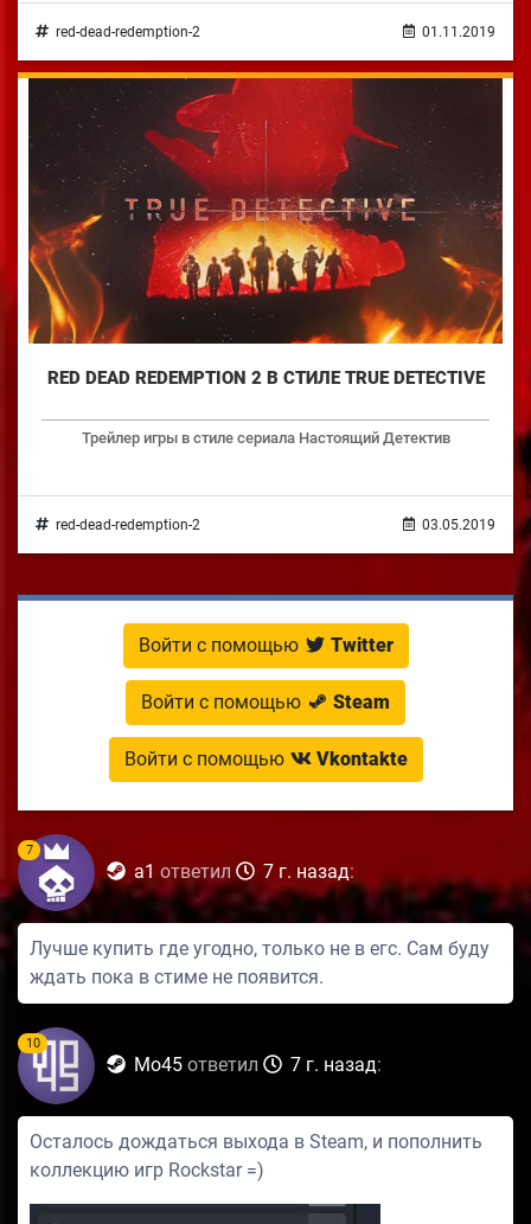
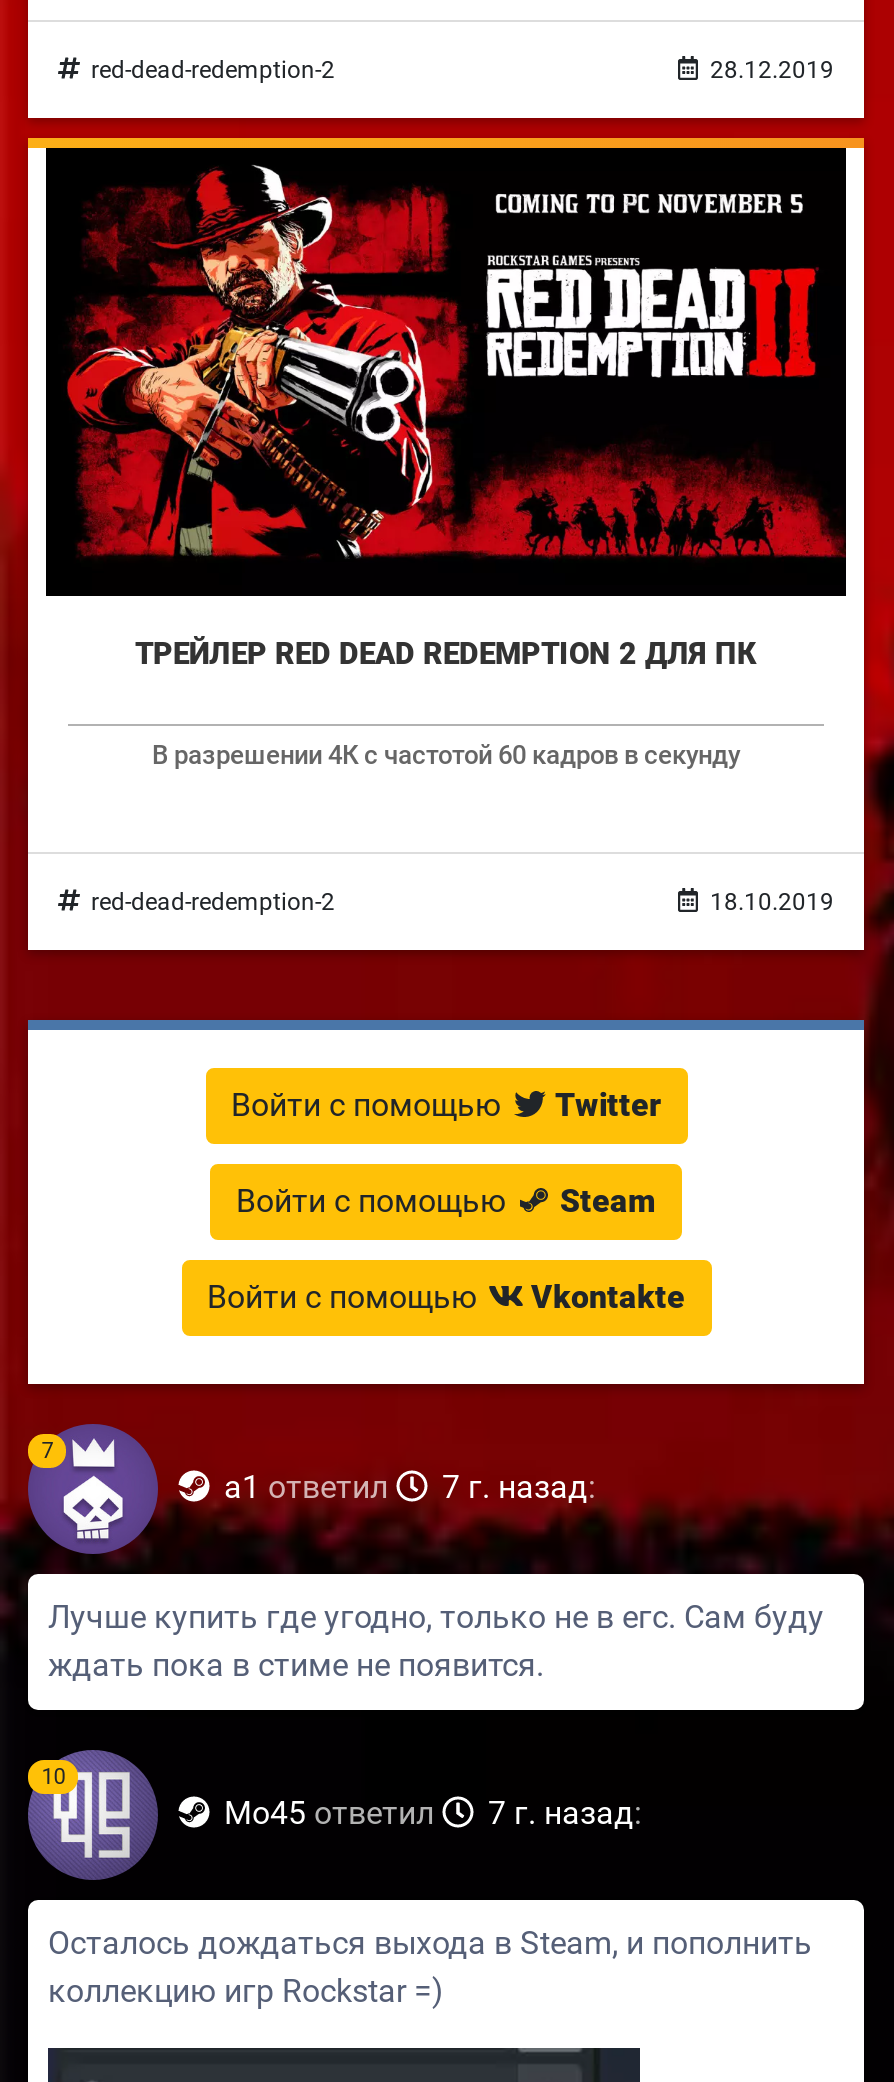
- 01.11.2019
+ 28.12.2019

- [image]
- RED DEAD REDEMPTION 2 В СТИЛЕ TRUE DETECTIVE
+ [image]
+ ТРЕЙЛЕР RED DEAD REDEMPTION 2 ДЛЯ ПК

- Трейлер игры в стиле сериала Настоящий Детектив
+ В разрешении 4К с частотой 60 кадров в секунду

- 03.05.2019
+ 18.10.2019
